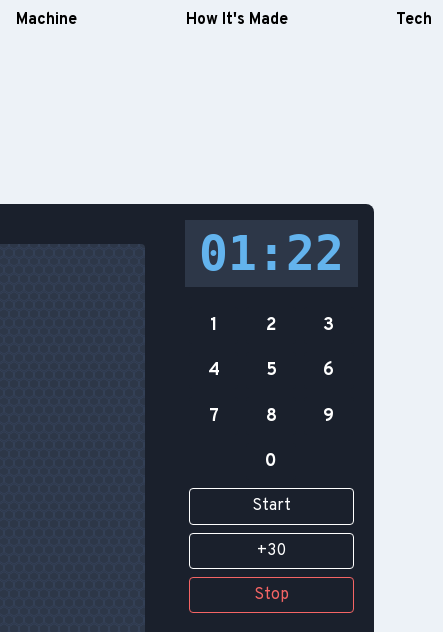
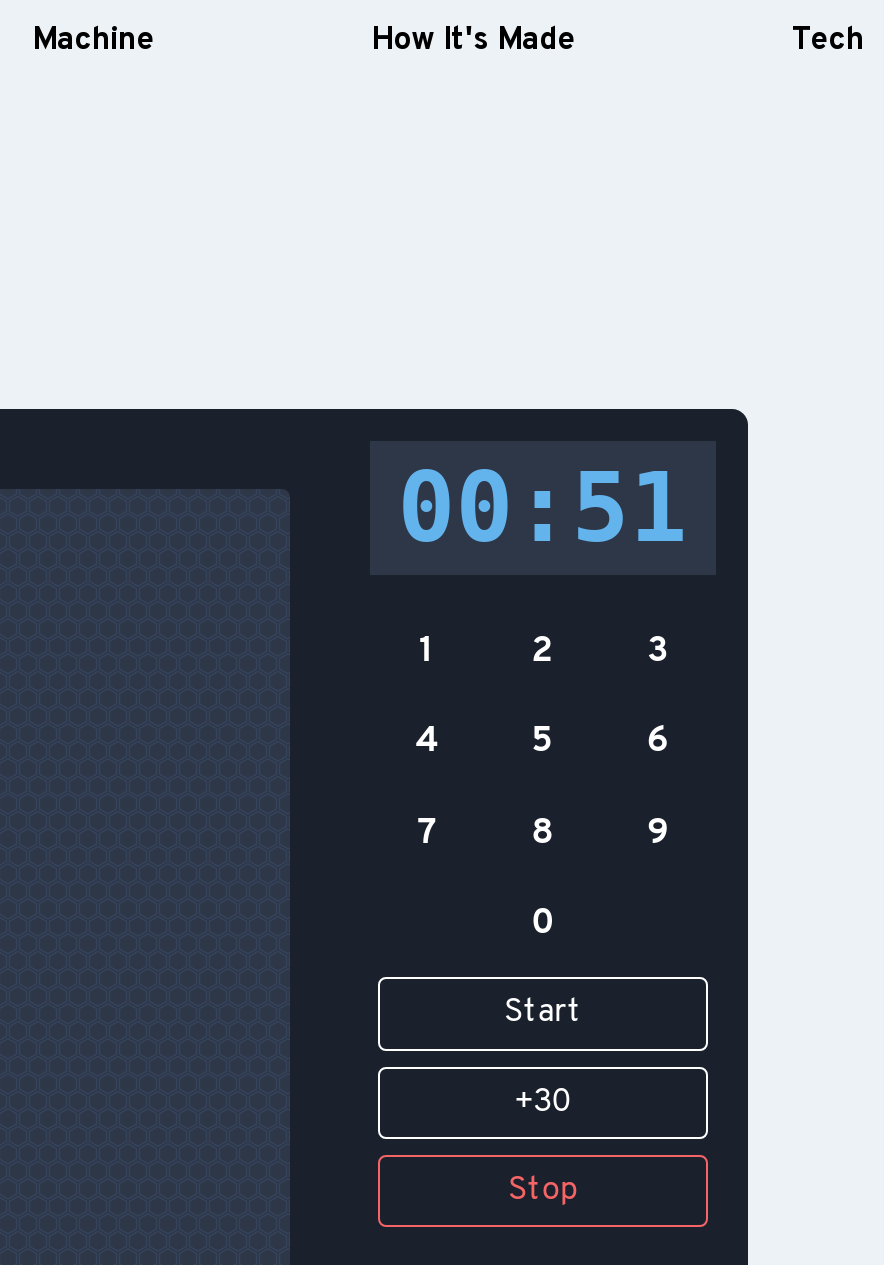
- 01:22
+ 00:51
